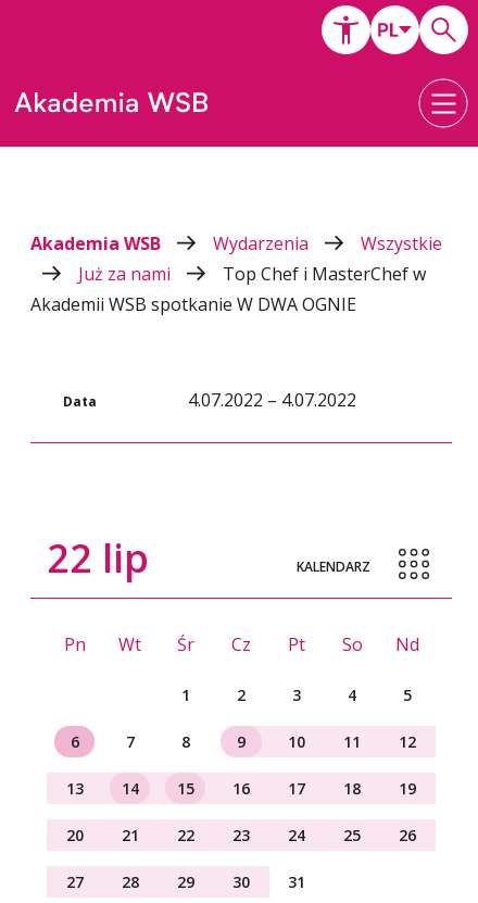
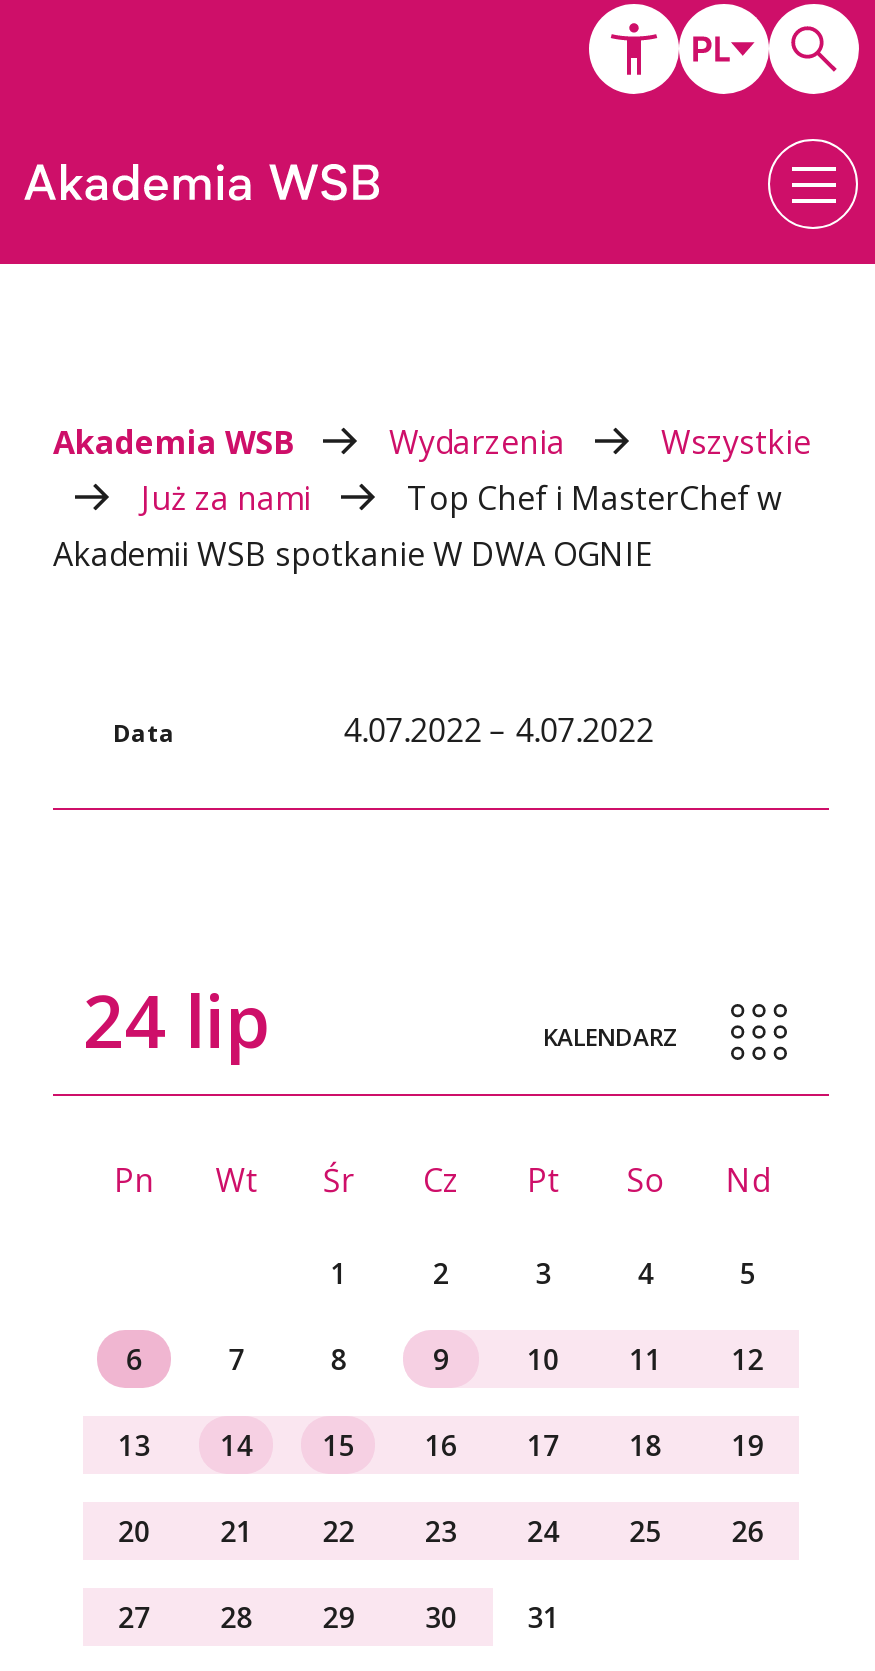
- 22 lip
+ 24 lip
